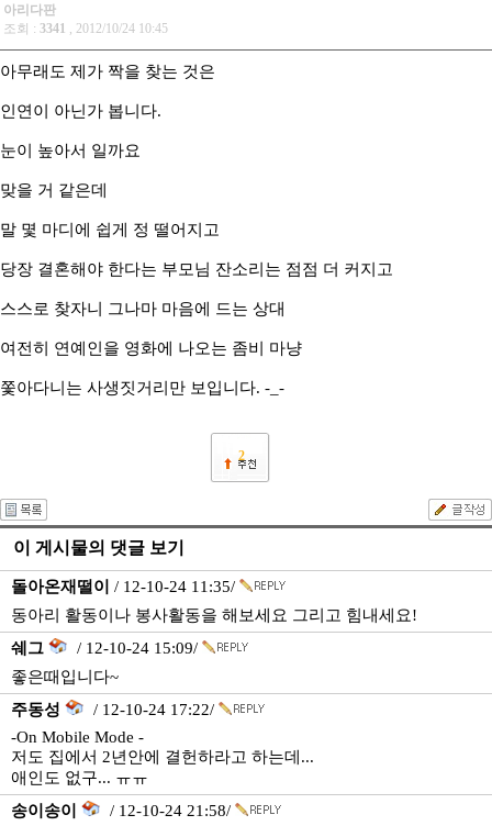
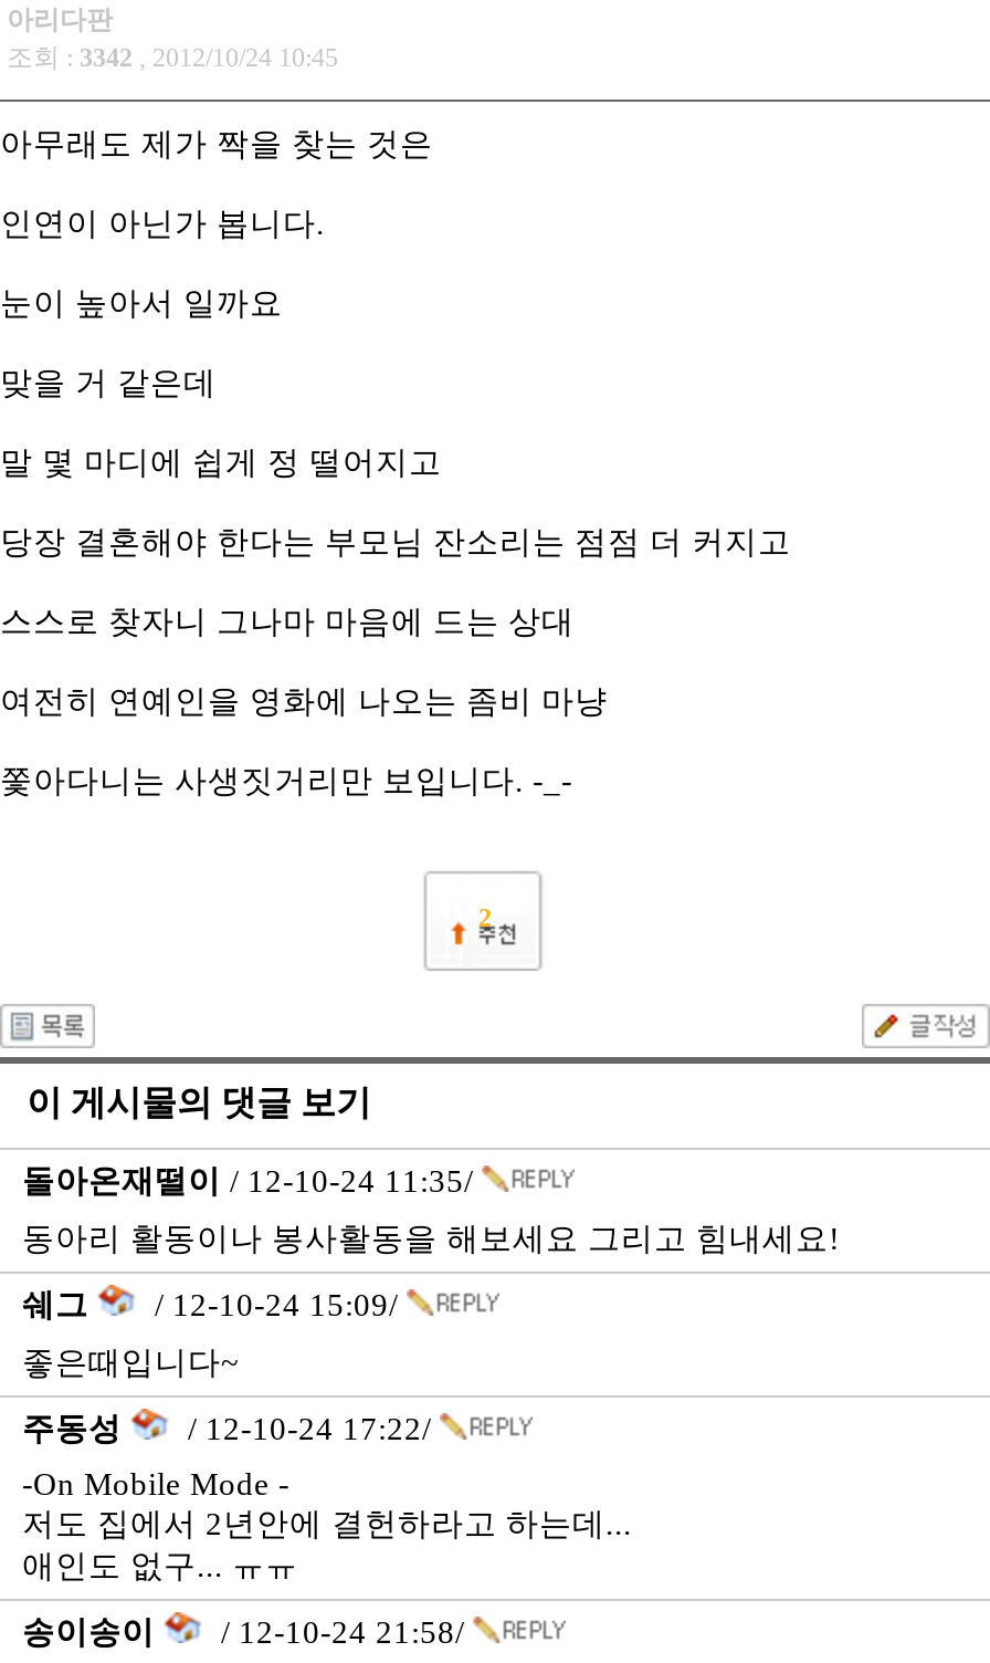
- 조회 : 3341, 2012/10/24 10:45
+ 조회 : 3342, 2012/10/24 10:45
